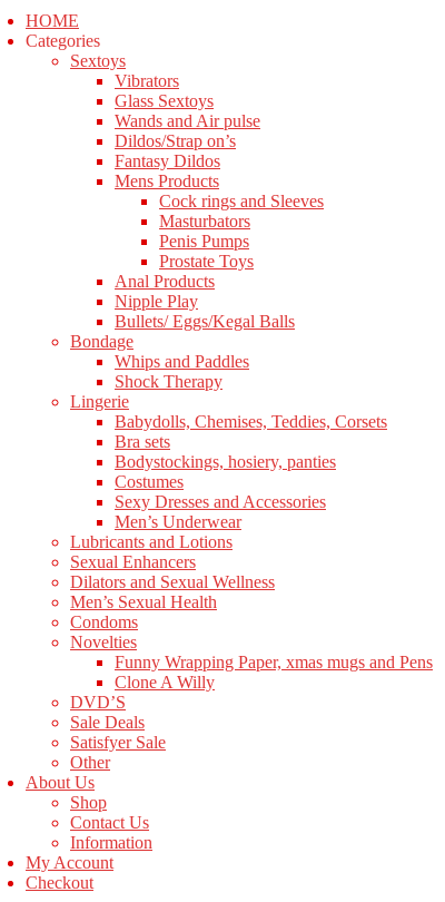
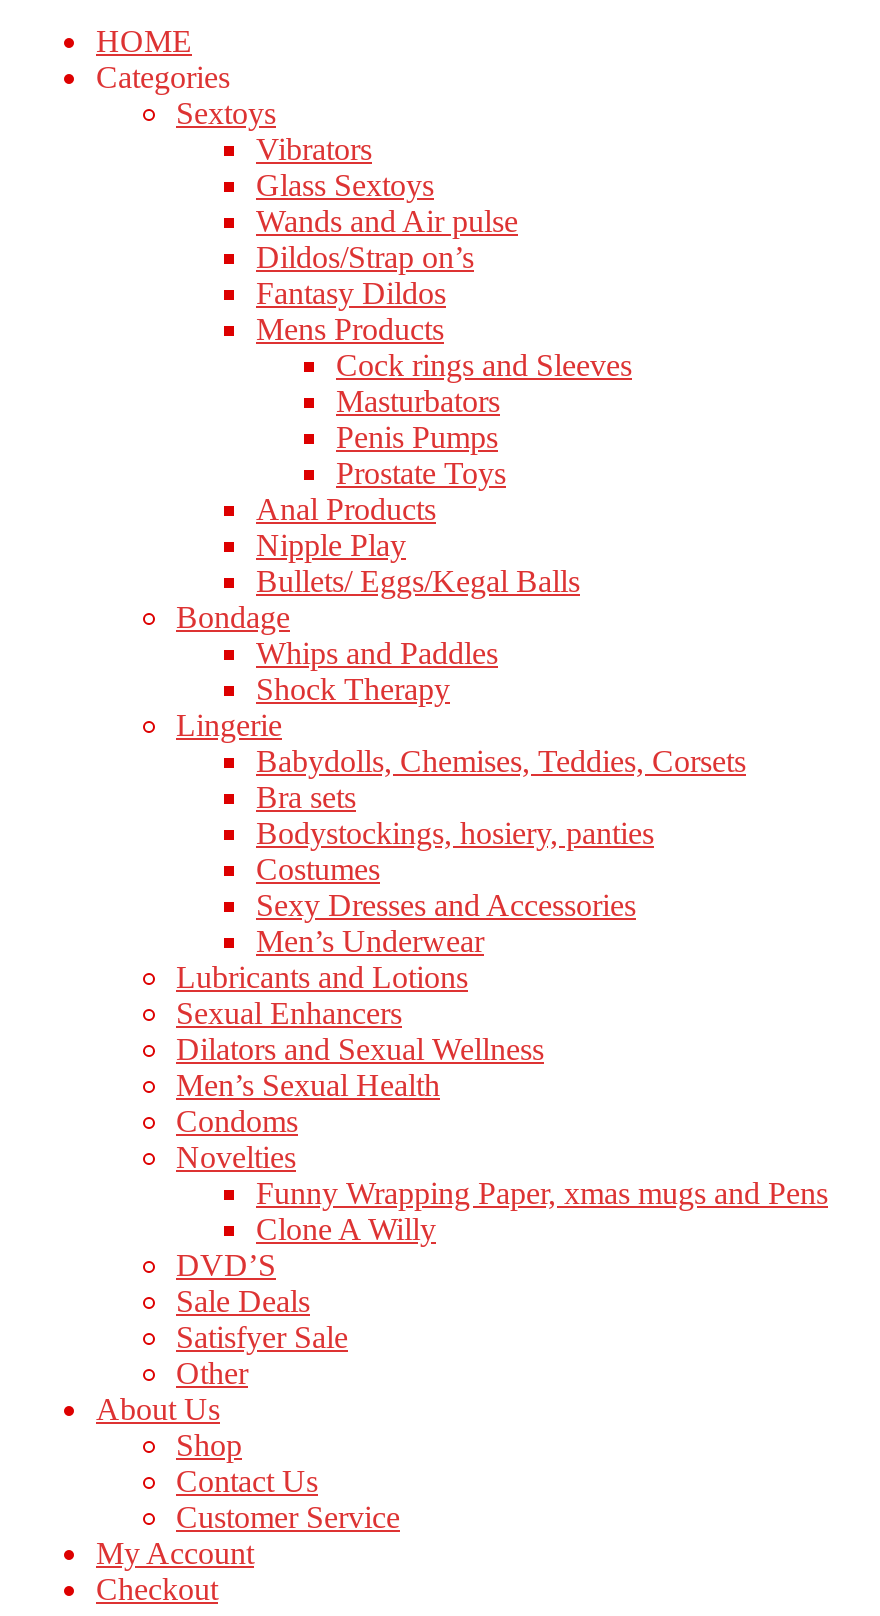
- Information
+ Customer Service
